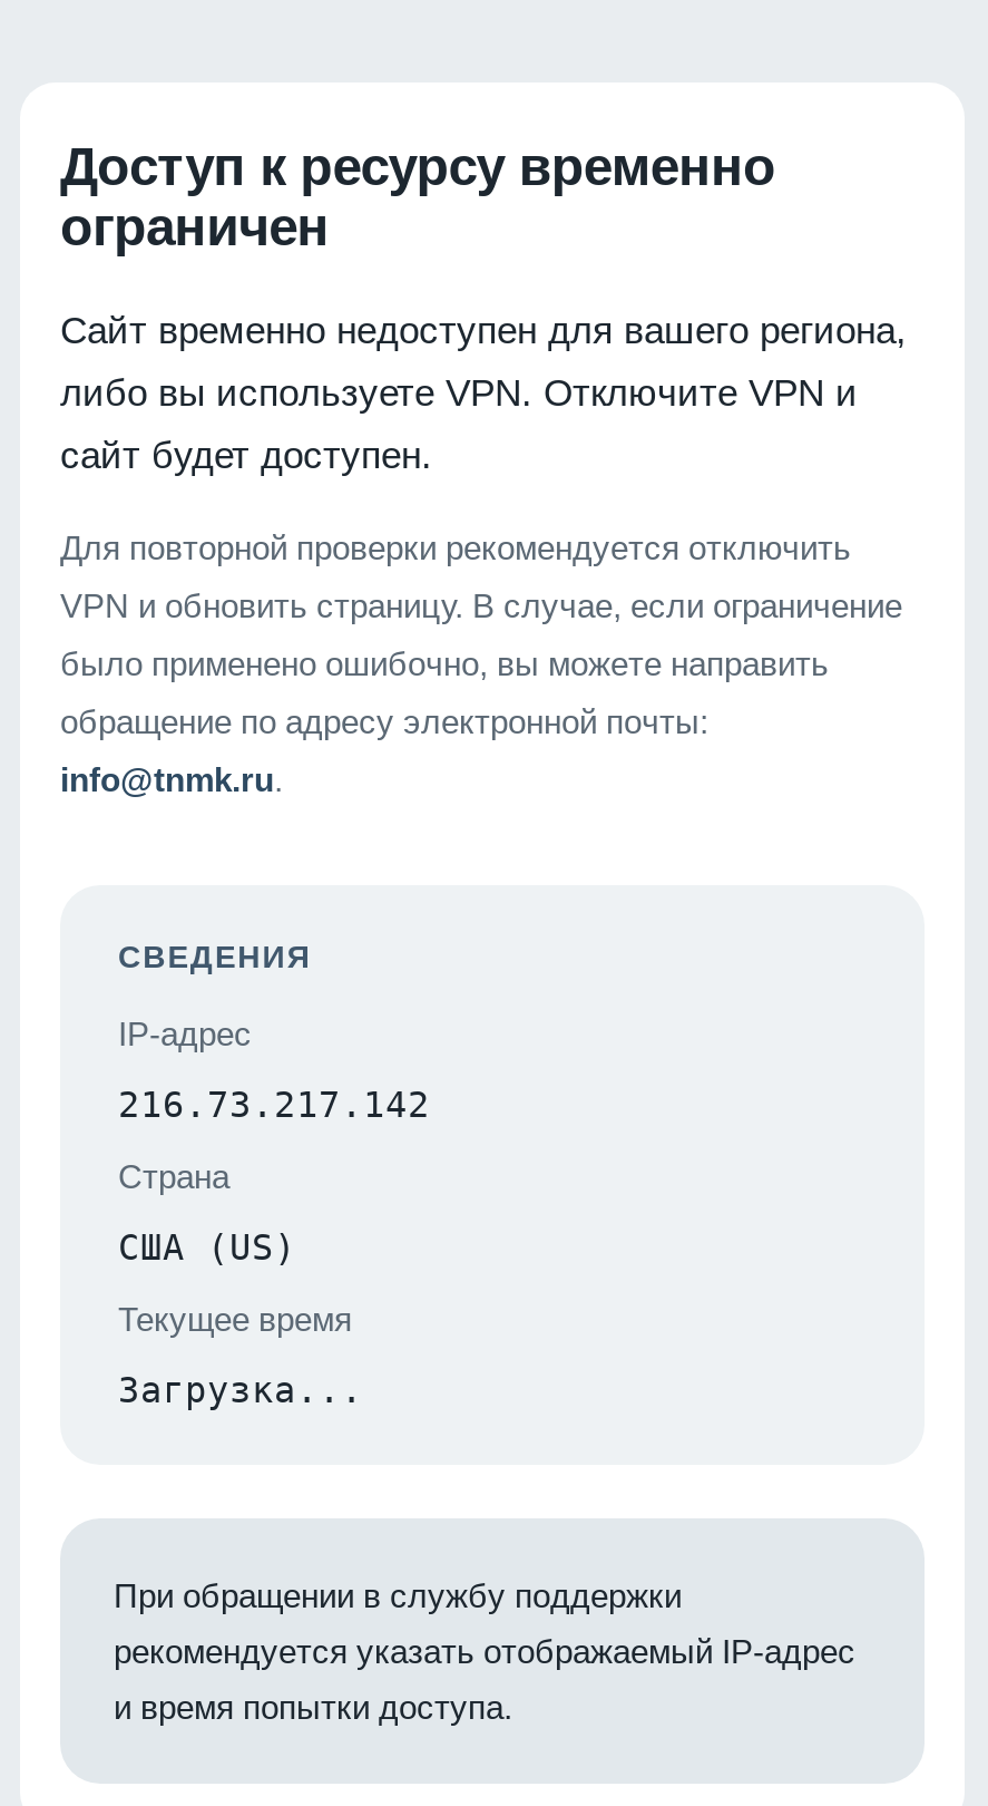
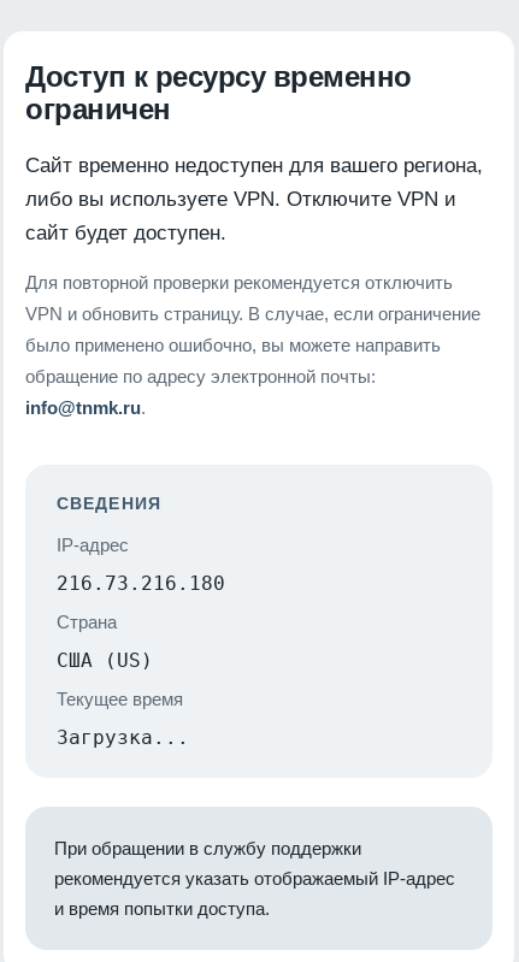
- 216.73.217.142
+ 216.73.216.180
